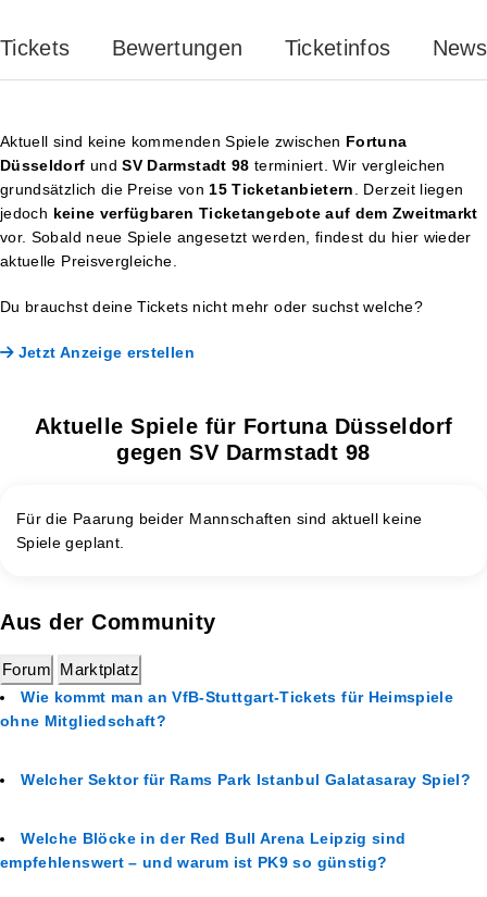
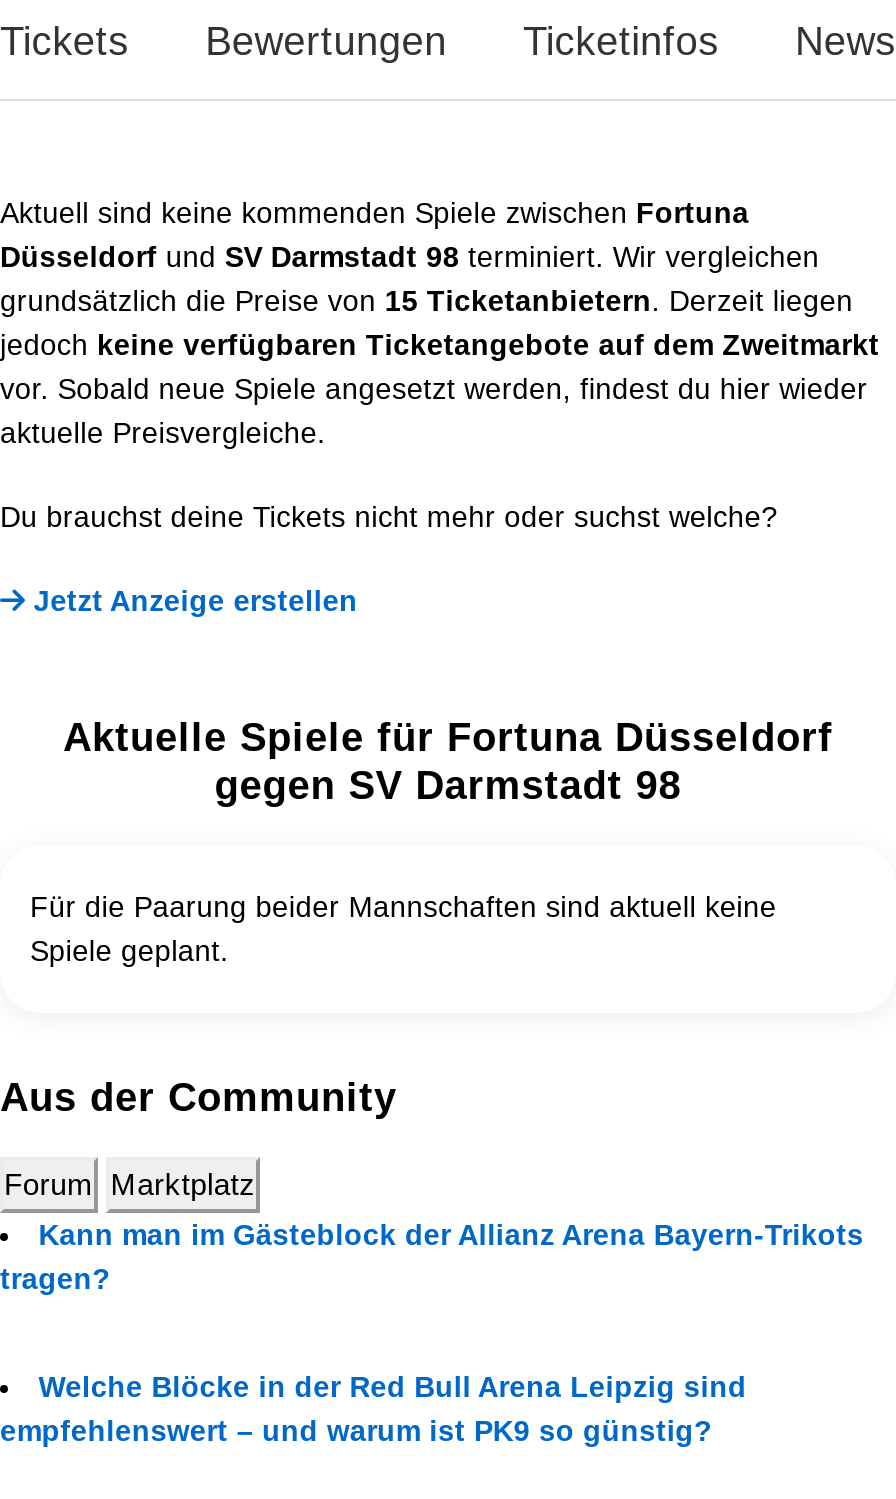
- Wie kommt man an VfB-Stuttgart-Tickets für Heimspiele
- ohne Mitgliedschaft?
- Welcher Sektor für Rams Park Istanbul Galatasaray Spiel?
+ Kann man im Gästeblock der Allianz Arena Bayern-Trikots
+ tragen?
